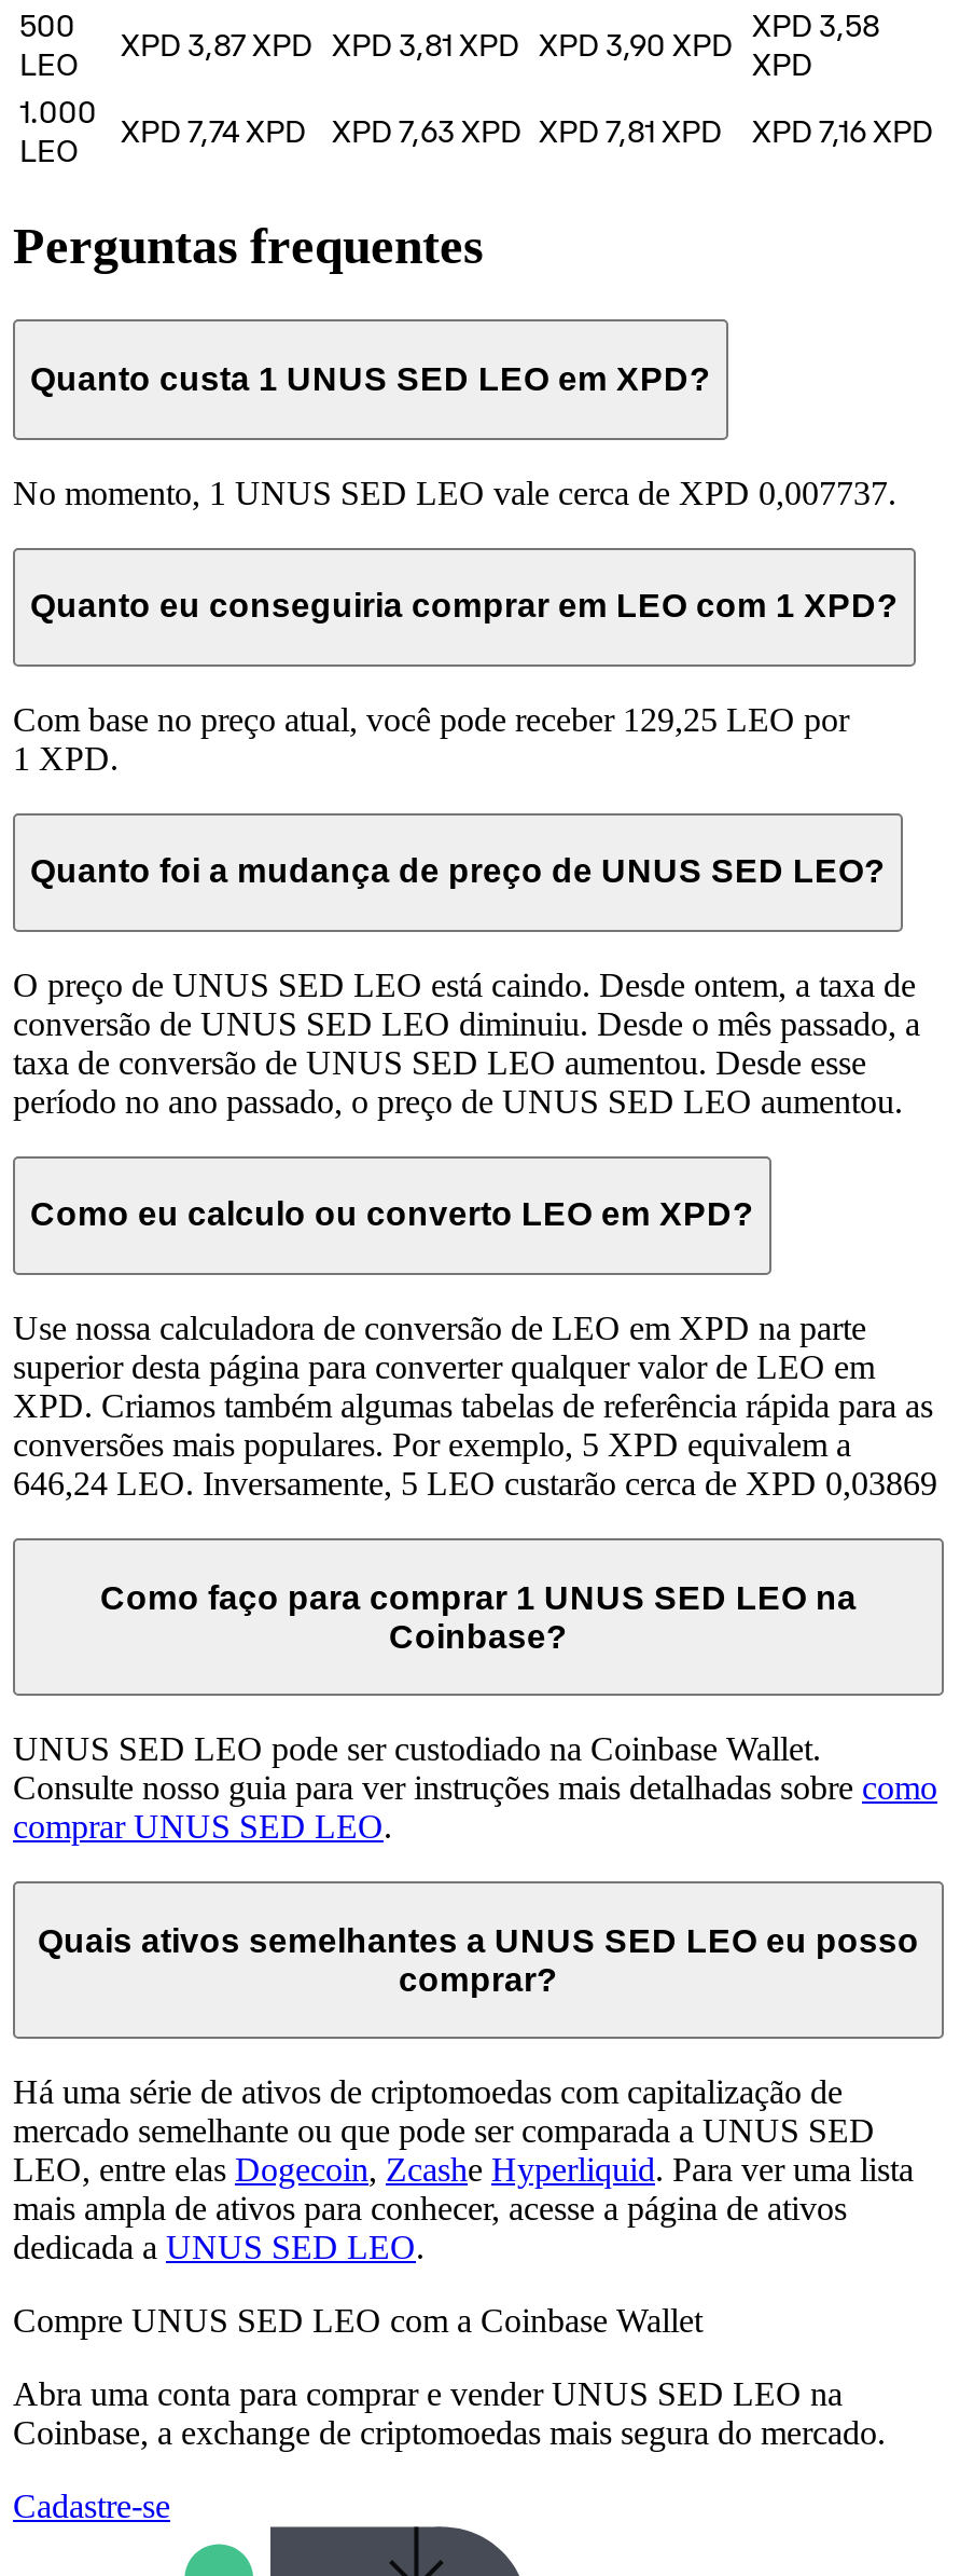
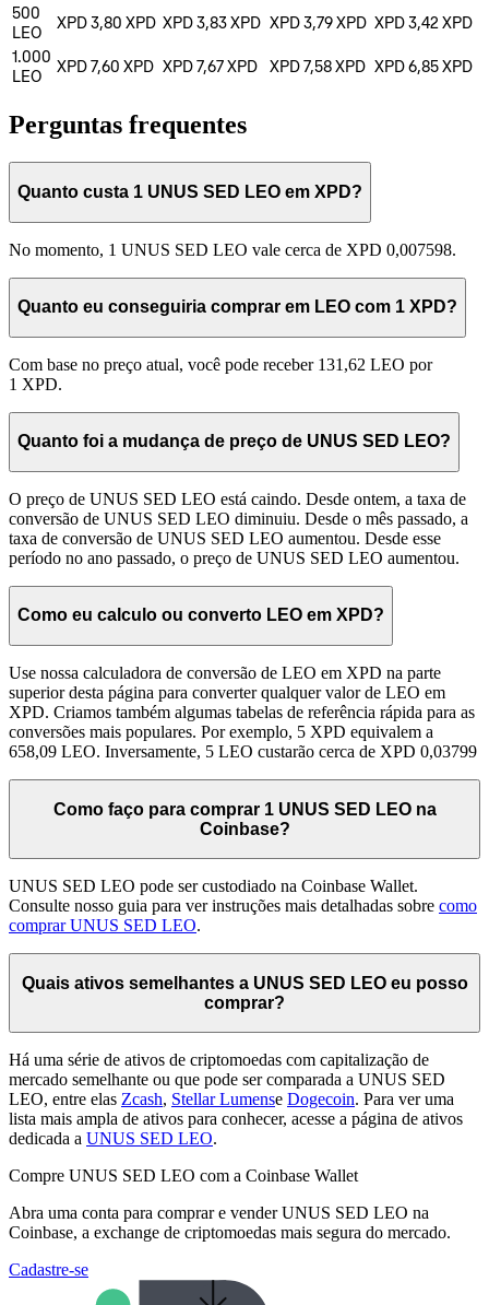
- XPD 3,87 XPD XPD 3,81 XPD XPD 3,90 XPD XPD 3,58
- XPD
+ XPD 3,80 XPD XPD 3,83 XPD XPD 3,79 XPD XPD 3,42 XPD

- XPD 7,74 XPD
- XPD 7,63 XPD XPD 7,81 XPD
- XPD 7,16 XPD
+ XPD 7,60 XPD XPD 7,67 XPD
+ XPD 7,58 XPD XPD 6,85 XPD

- No momento, 1 UNUS SED LEO vale cerca de XPD 0,007737.
+ No momento, 1 UNUS SED LEO vale cerca de XPD 0,007598.

- Com base no preço atual, você pode receber 129,25 LEO por
+ Com base no preço atual, você pode receber 131,62 LEO por

- 646,24 LEO. Inversamente, 5 LEO custarão cerca de XPD 0,03869
+ 658,09 LEO. Inversamente, 5 LEO custarão cerca de XPD 0,03799

- LEO, entre elas Dogecoin, Zcashe Hyperliquid. Para ver uma lista
- mais ampla de ativos para conhecer, acesse a página de ativos
+ LEO, entre elas Zcash, Stellar Lumense Dogecoin. Para ver uma
+ lista mais ampla de ativos para conhecer, acesse a página de ativos
